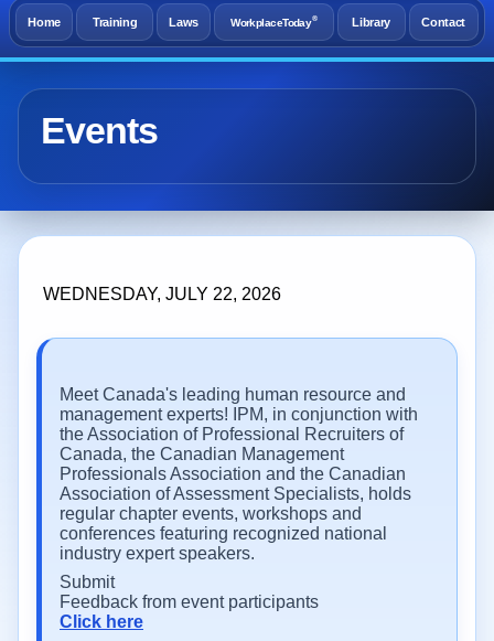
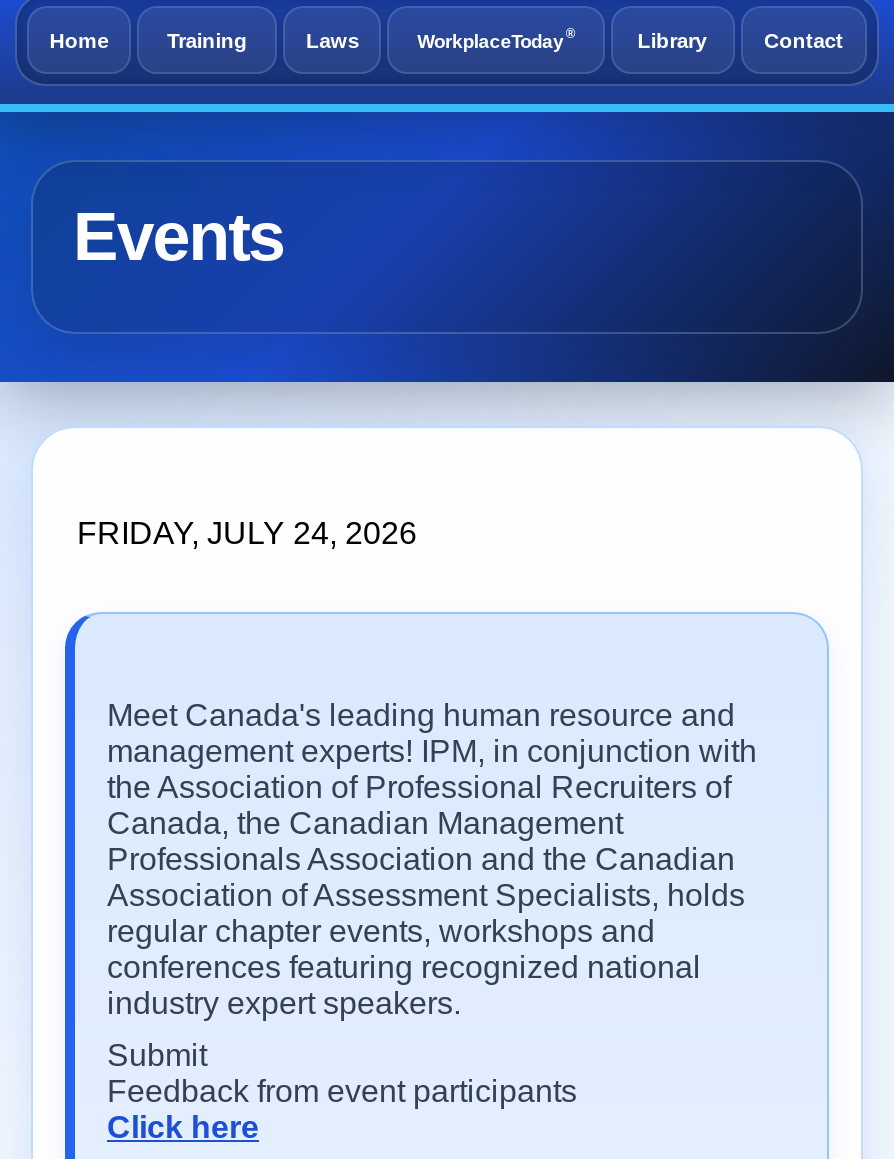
- WEDNESDAY, JULY 22, 2026
+ FRIDAY, JULY 24, 2026
